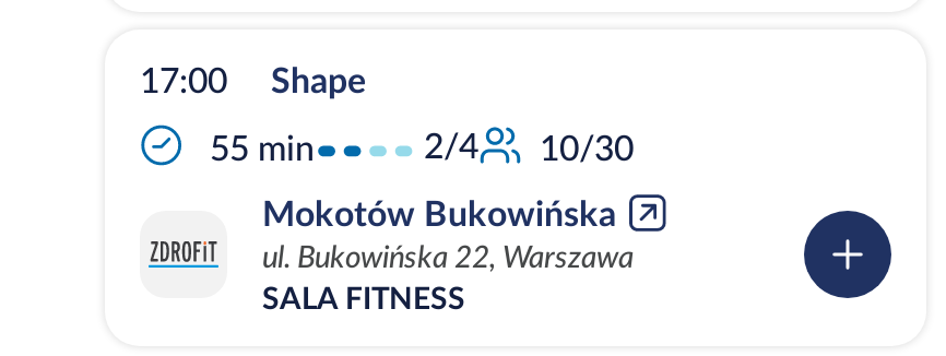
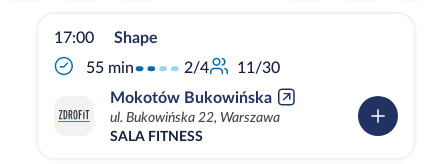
- 2/4 10/30
+ 2/4 11/30
